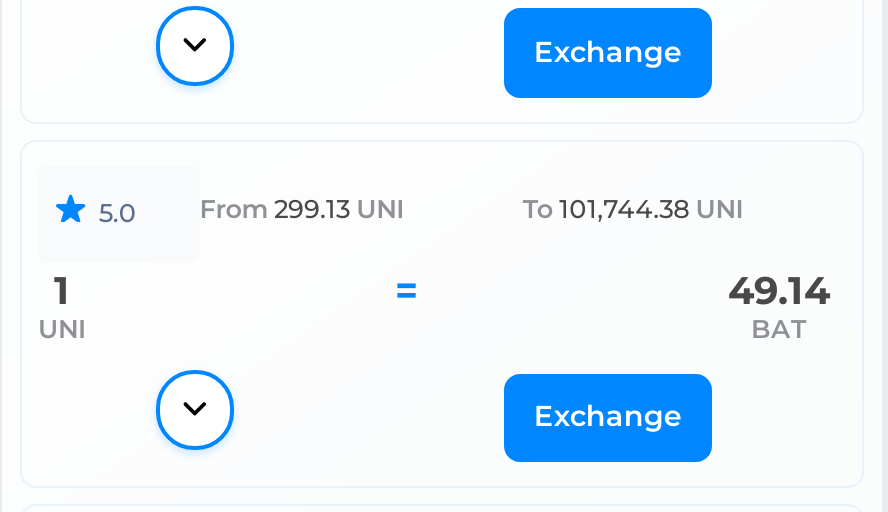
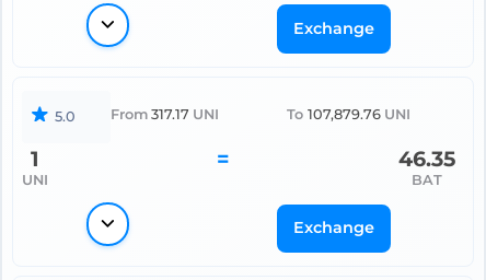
- From 299.13 UNI
+ From 317.17 UNI

- To 101,744.38 UNI
+ To 107,879.76 UNI

- 49.14
+ 46.35
